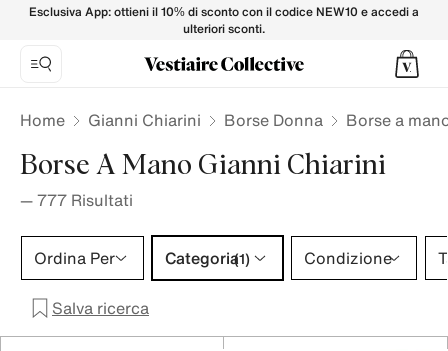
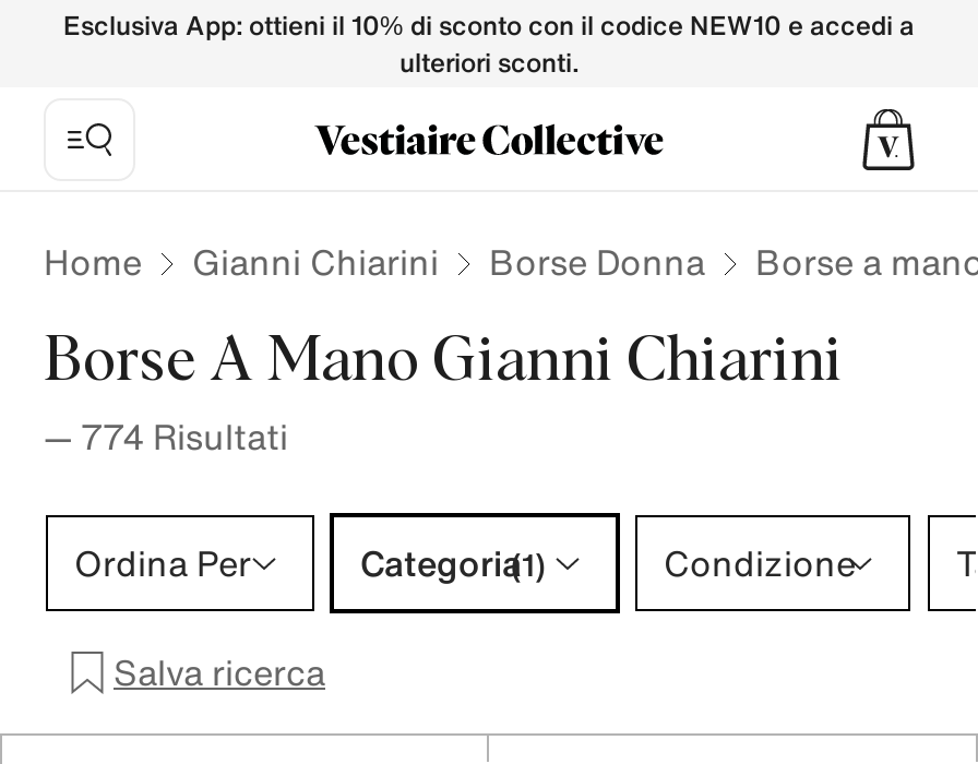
- — 777 Risultati
+ — 774 Risultati
